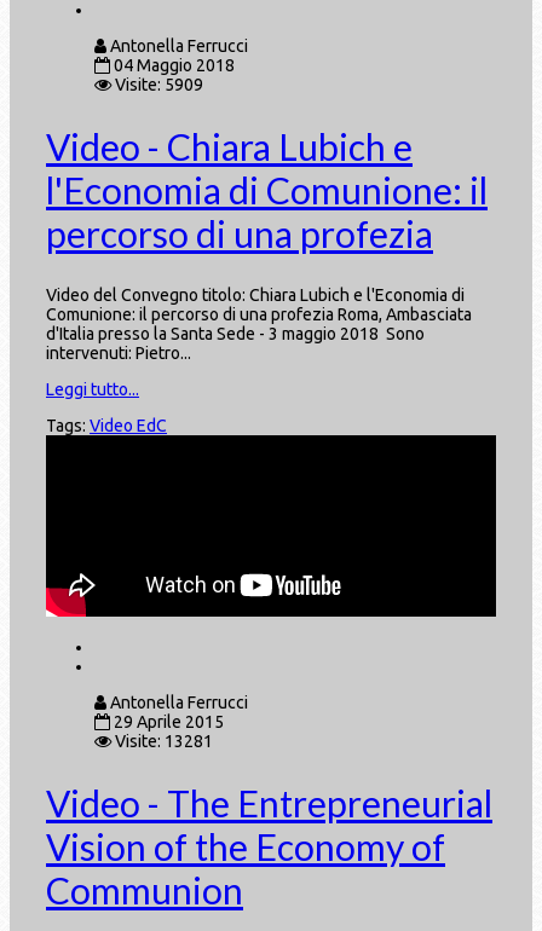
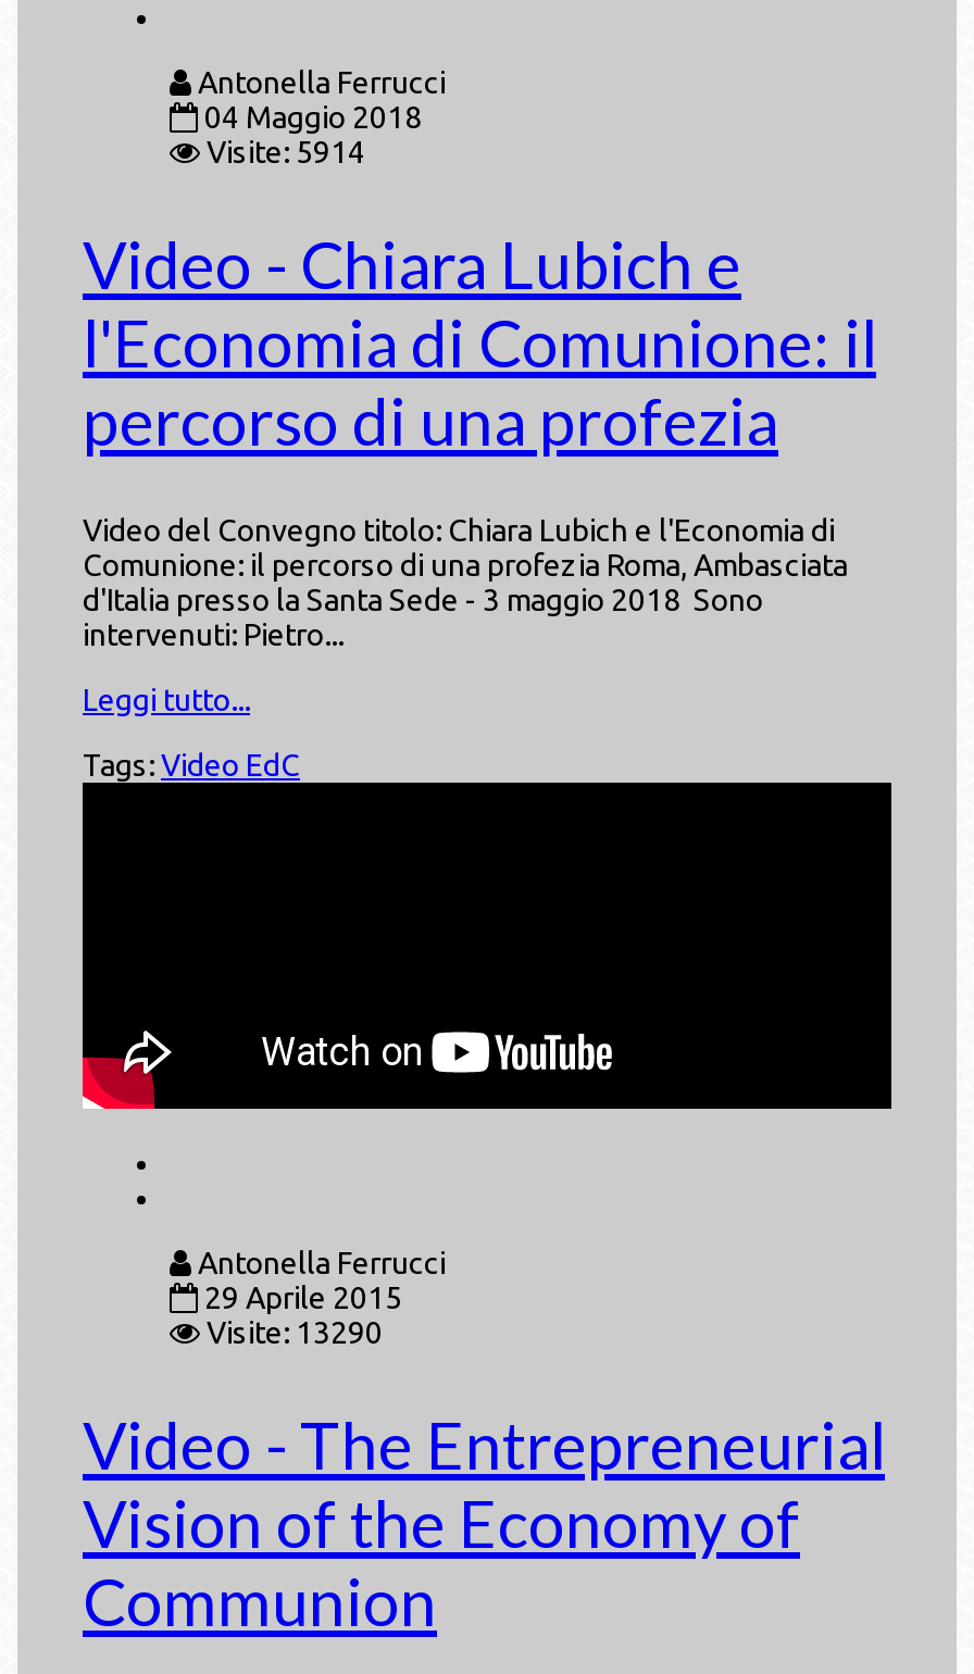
- Visite: 5909
+ Visite: 5914

- Visite: 13281
+ Visite: 13290
